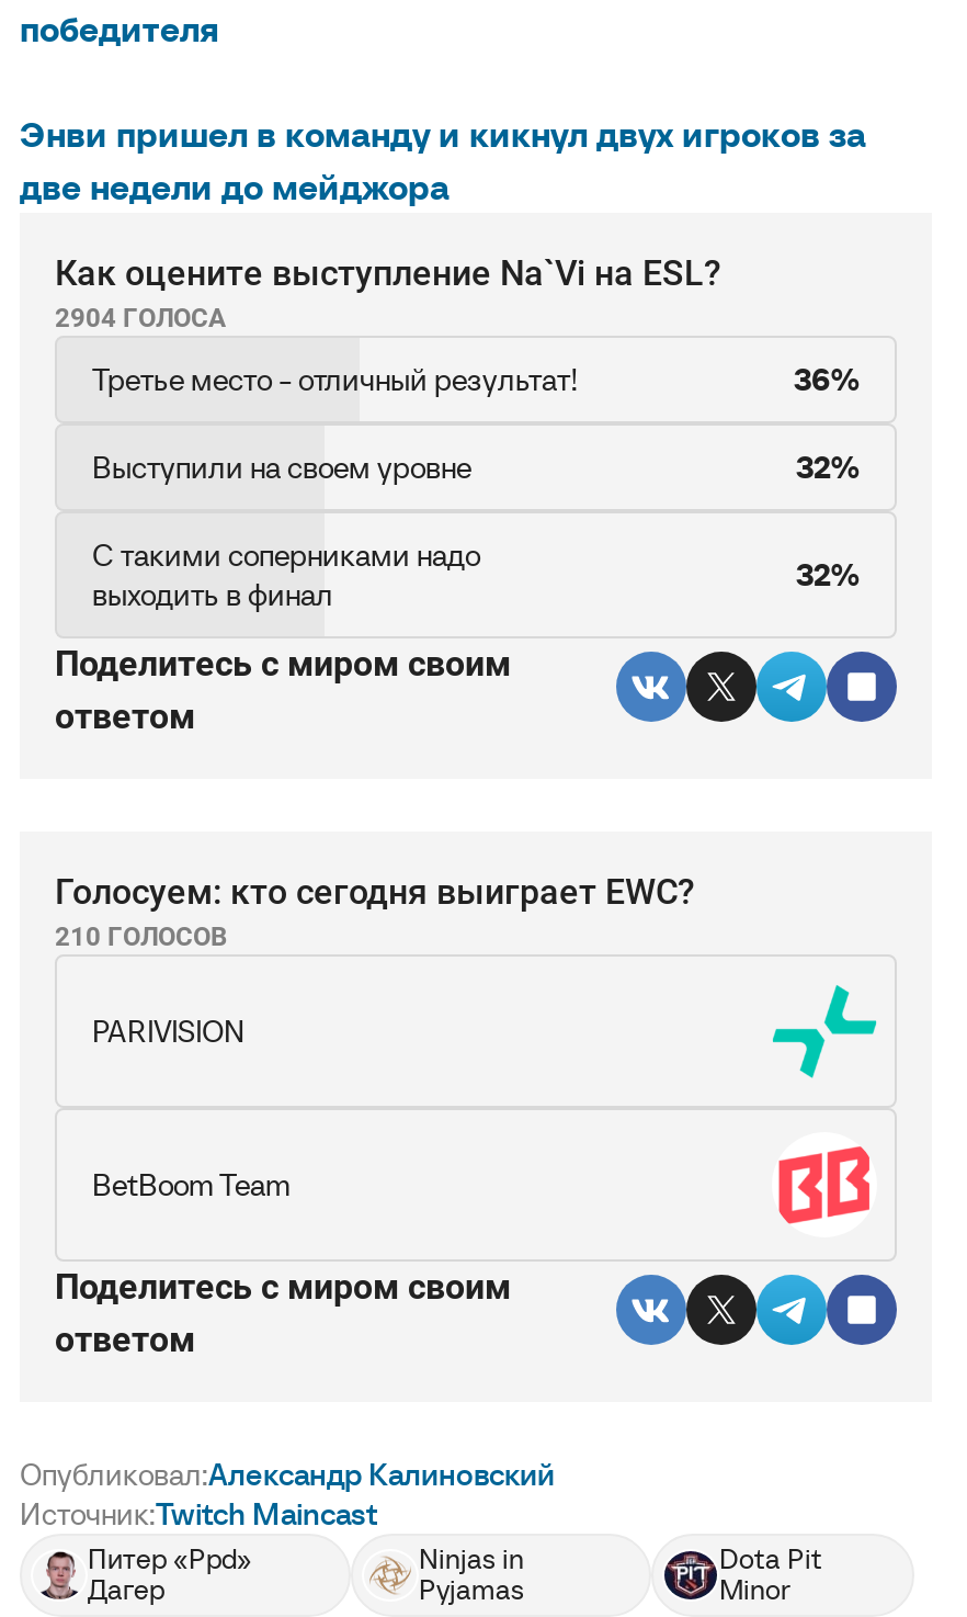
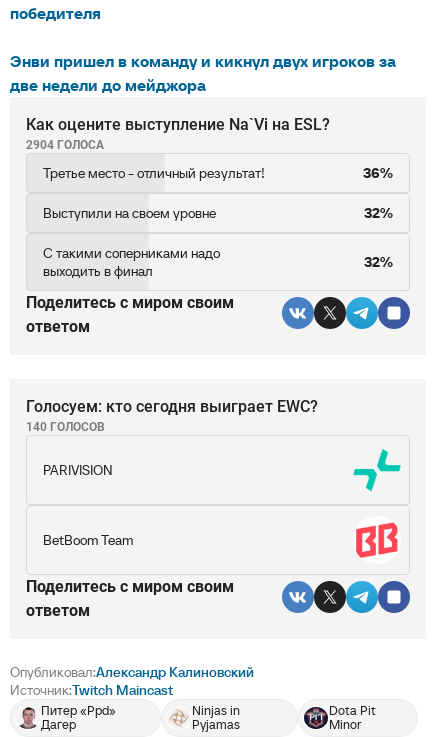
- 210 ГОЛОСОВ
+ 140 ГОЛОСОВ
